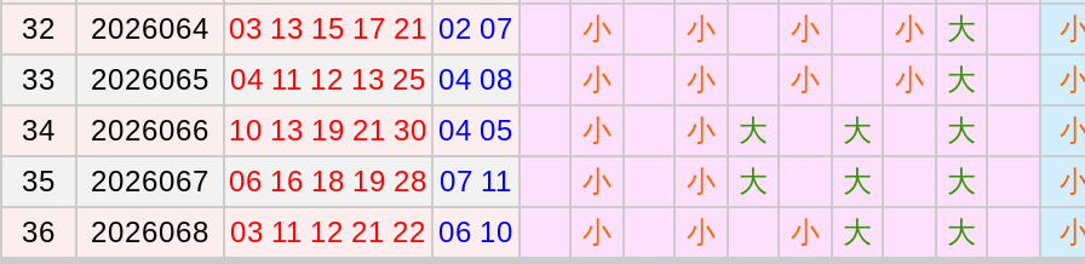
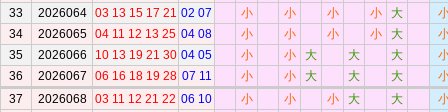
- 32 2026064 03 13 15 17 21 02 07
+ 33 2026064 03 13 15 17 21 02 07

- 33 2026065 04 11 12 13 25 04 08
+ 34 2026065 04 11 12 13 25 04 08

- 34 2026066 10 13 19 21 30 04 05
+ 35 2026066 10 13 19 21 30 04 05

- 35 2026067 06 16 18 19 28 07 11
+ 36 2026067 06 16 18 19 28 07 11

- 36 2026068 03 11 12 21 22 06 10
+ 37 2026068 03 11 12 21 22 06 10
